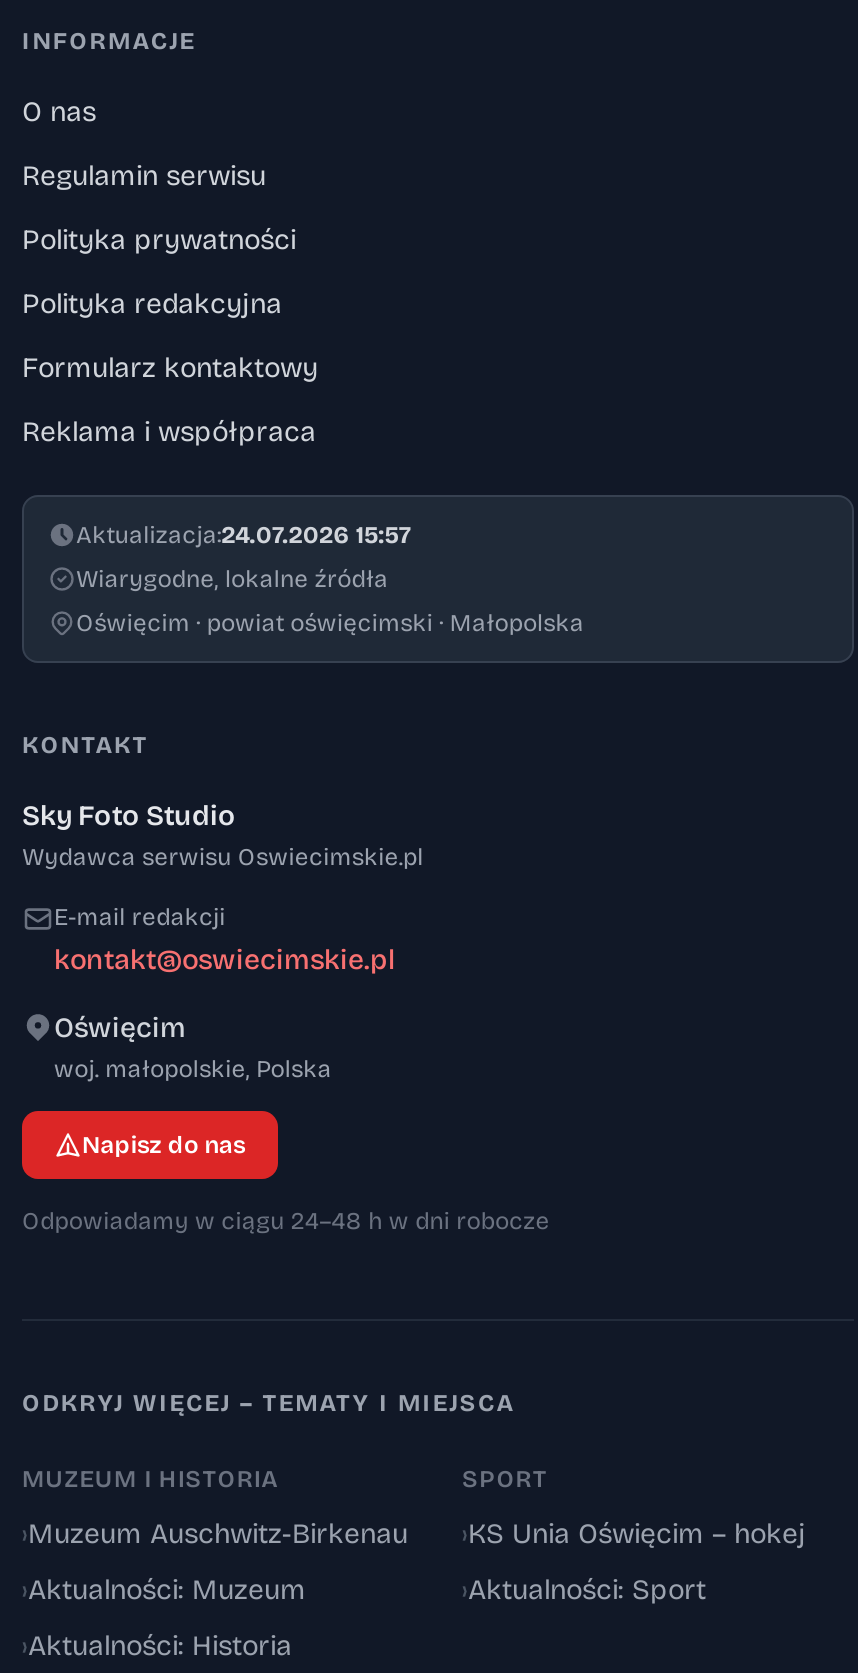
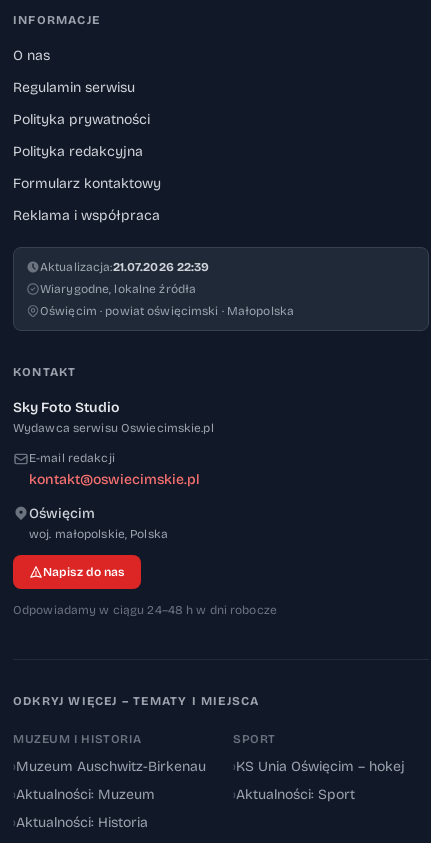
- Aktualizacja:24.07.2026 15:57
+ Aktualizacja:21.07.2026 22:39
